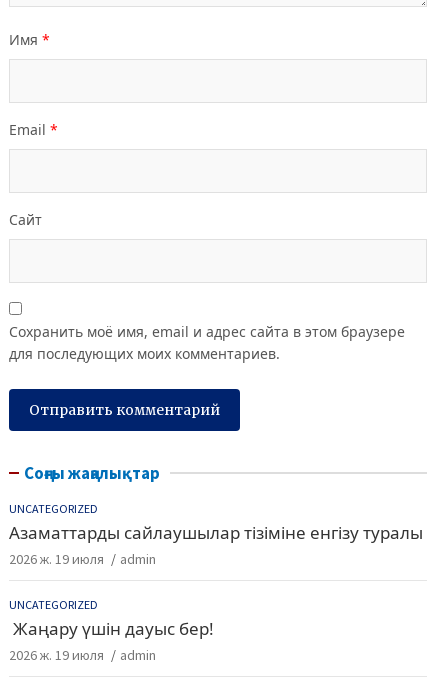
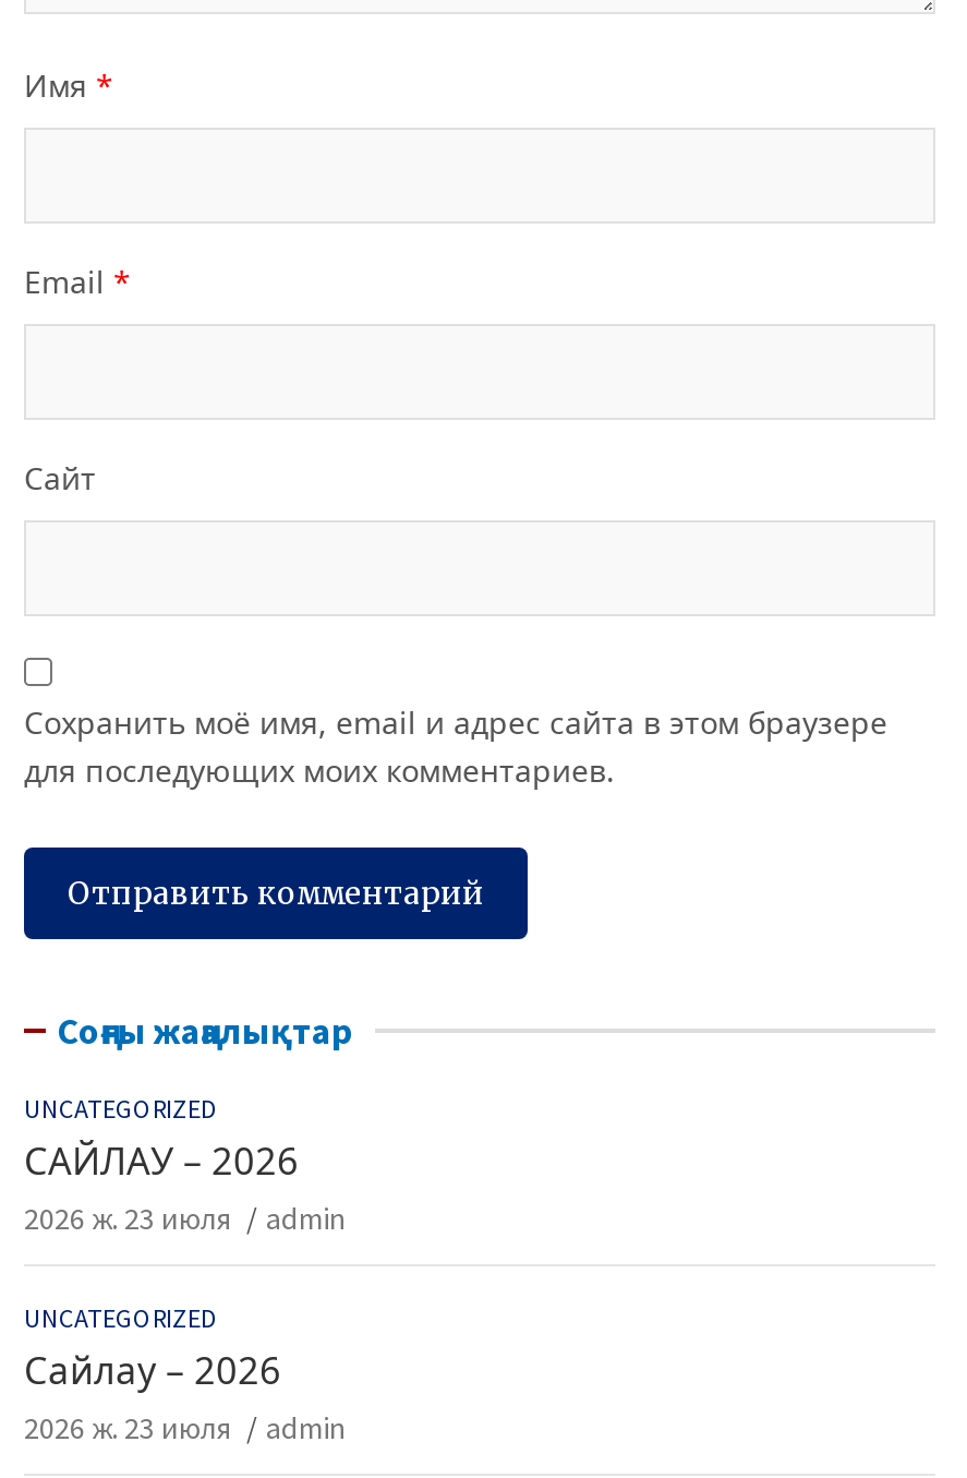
- Азаматтарды сайлаушылар тізіміне енгізу туралы
- 2026 ж. 19 июля
+ САЙЛАУ – 2026
+ 2026 ж. 23 июля

- Жаңару үшін дауыс бер!
- 2026 ж. 19 июля
+ Сайлау – 2026
+ 2026 ж. 23 июля
